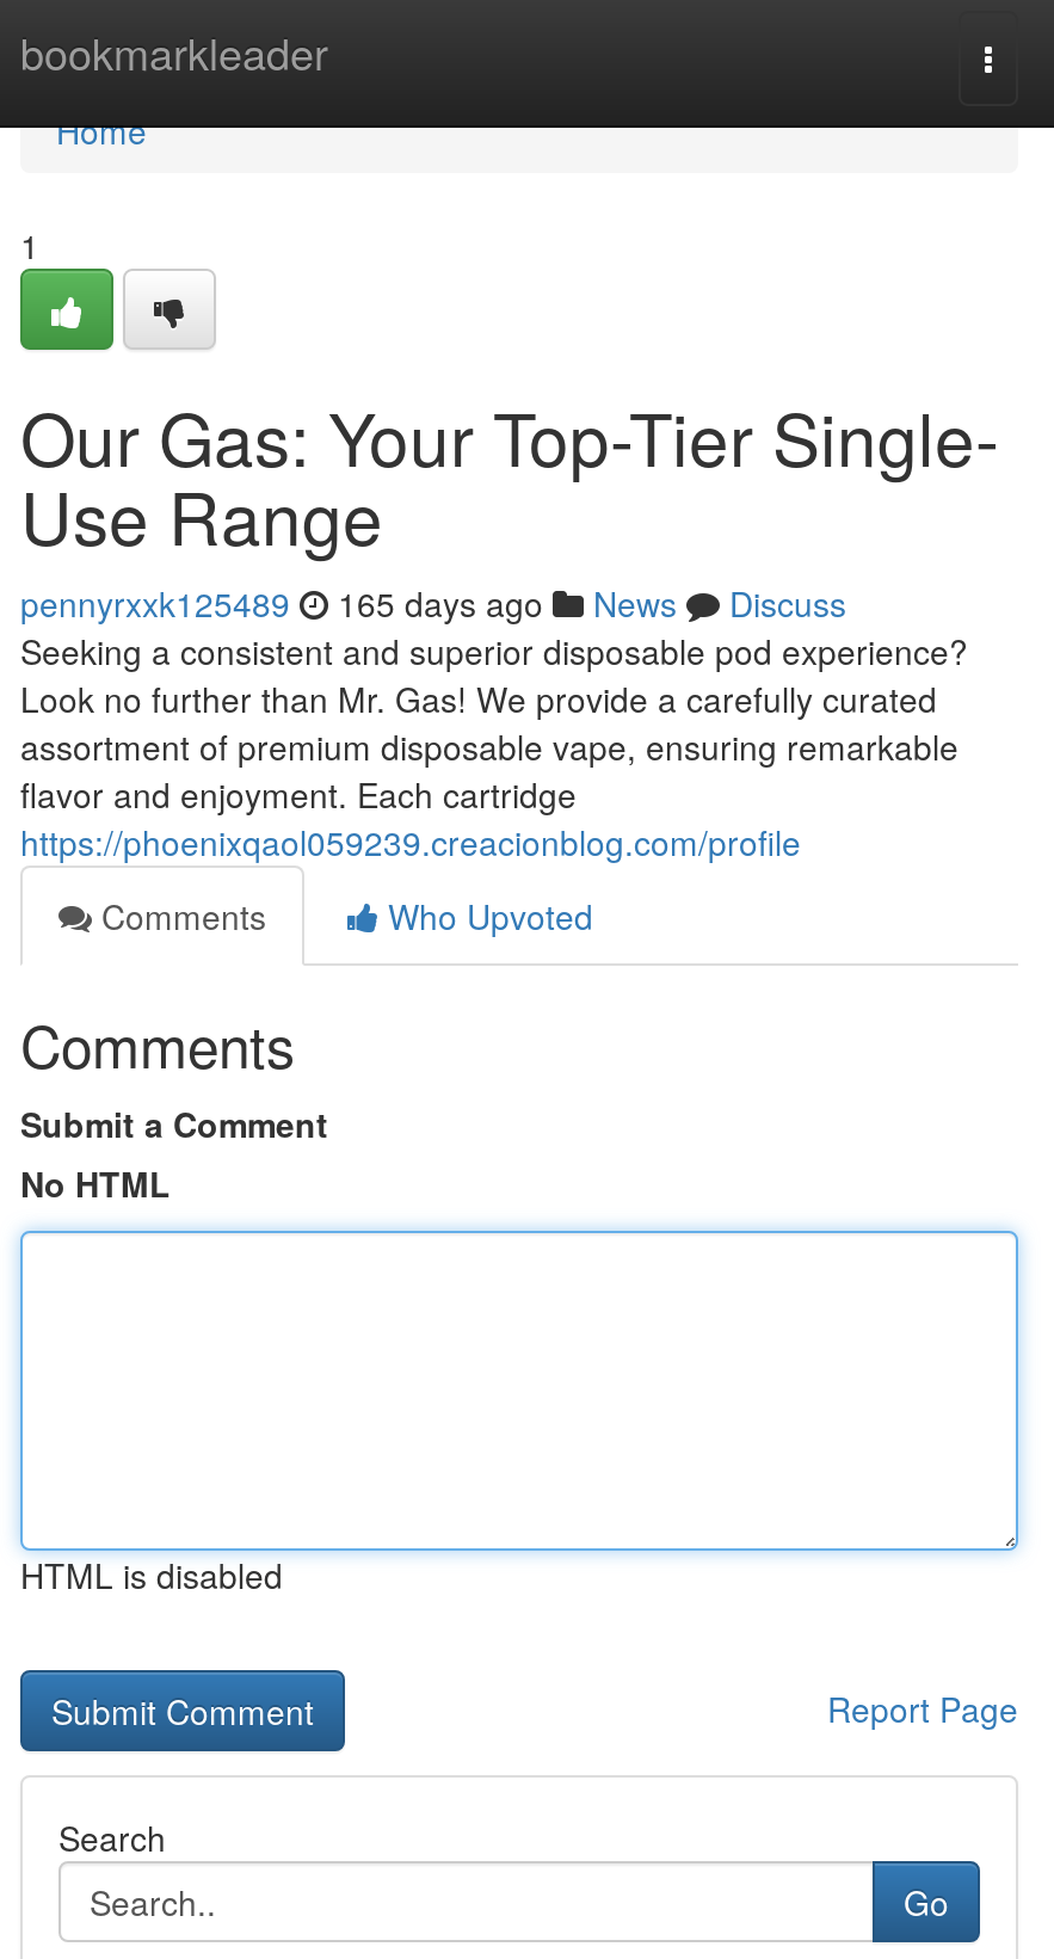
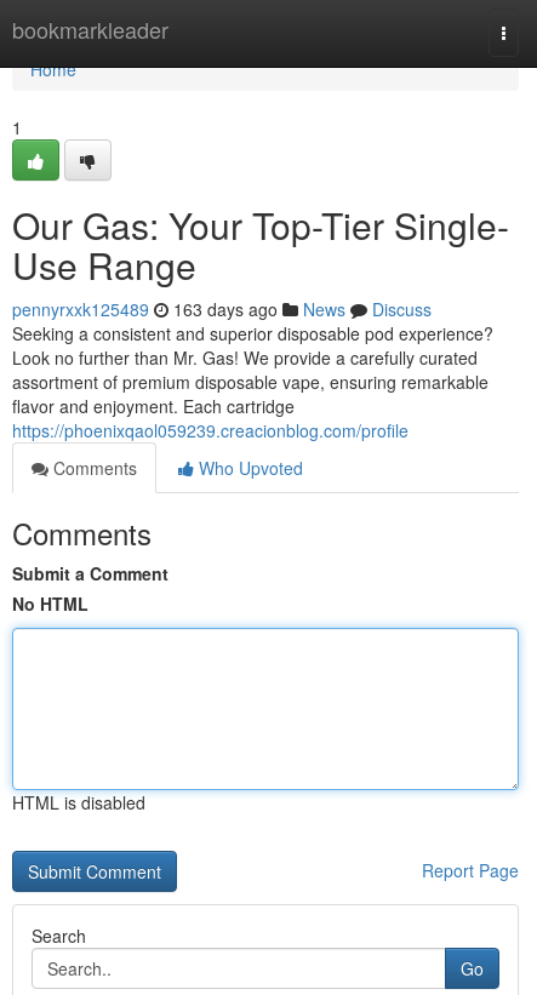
- pennyrxxk125489 165 days ago News Discuss
+ pennyrxxk125489 163 days ago News Discuss
